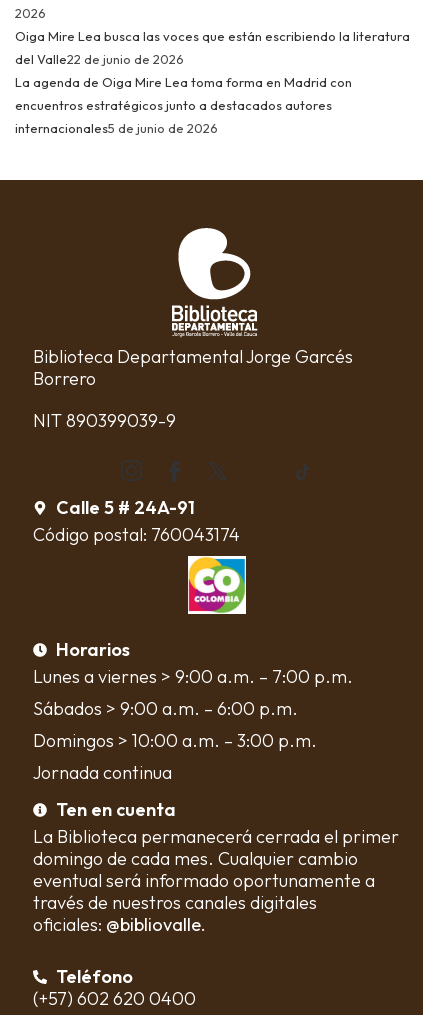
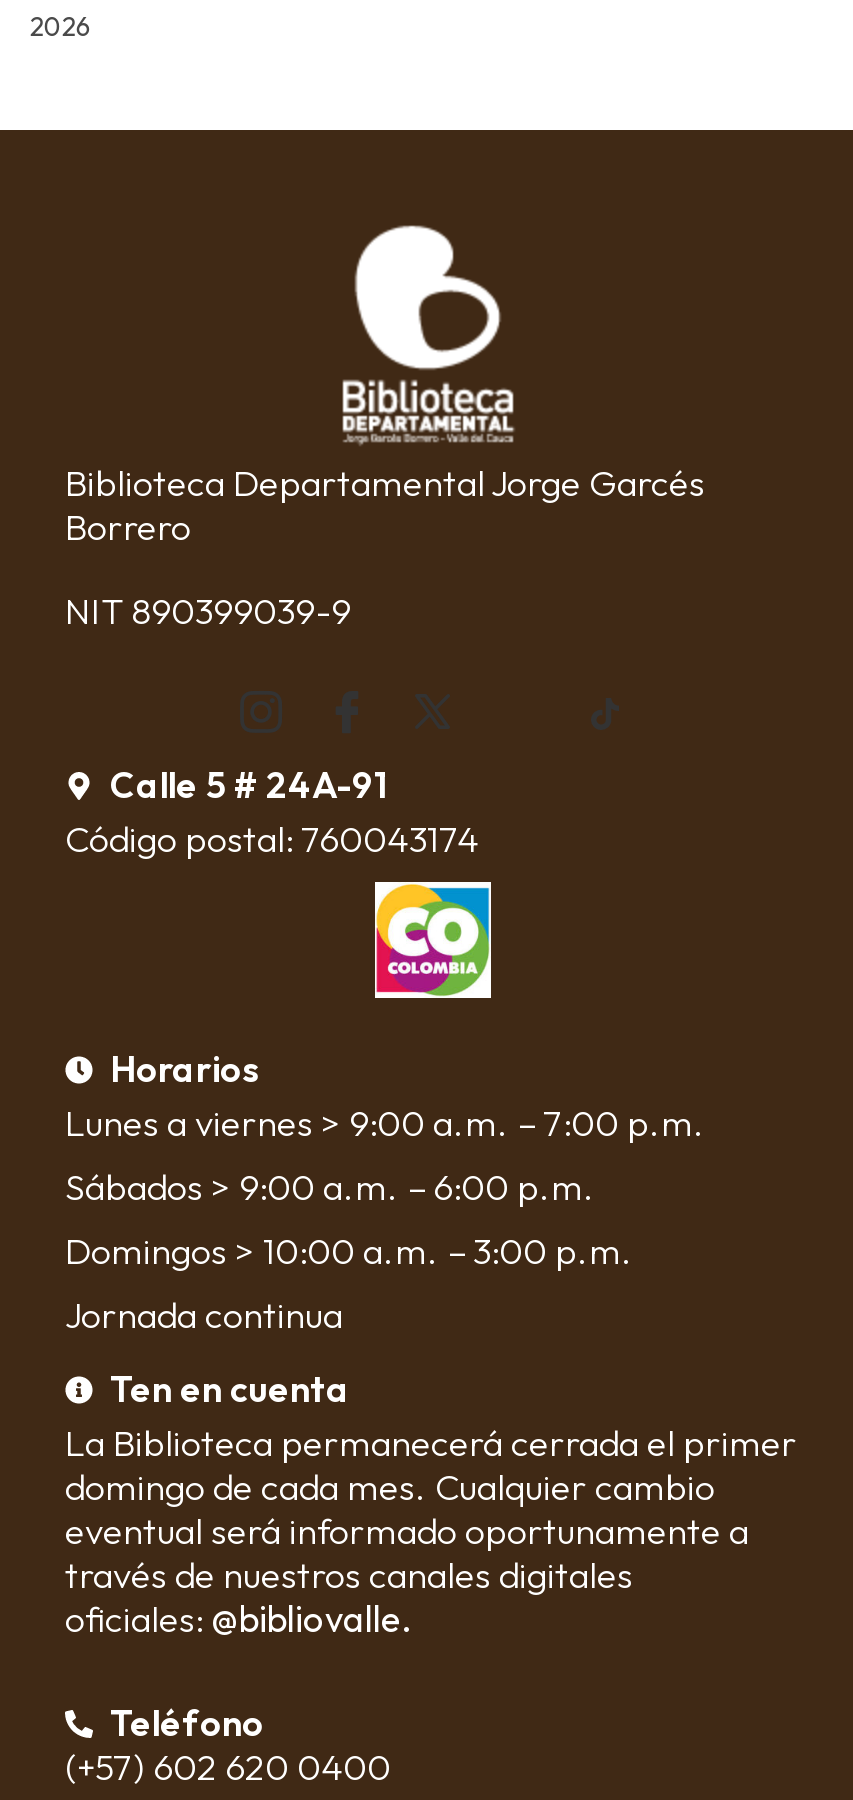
- Oiga Mire Lea busca las voces que están escribiendo la literatura
- del Valle22 de junio de 2026
- La agenda de Oiga Mire Lea toma forma en Madrid con
- encuentros estratégicos junto a destacados autores
- internacionales5 de junio de 2026
